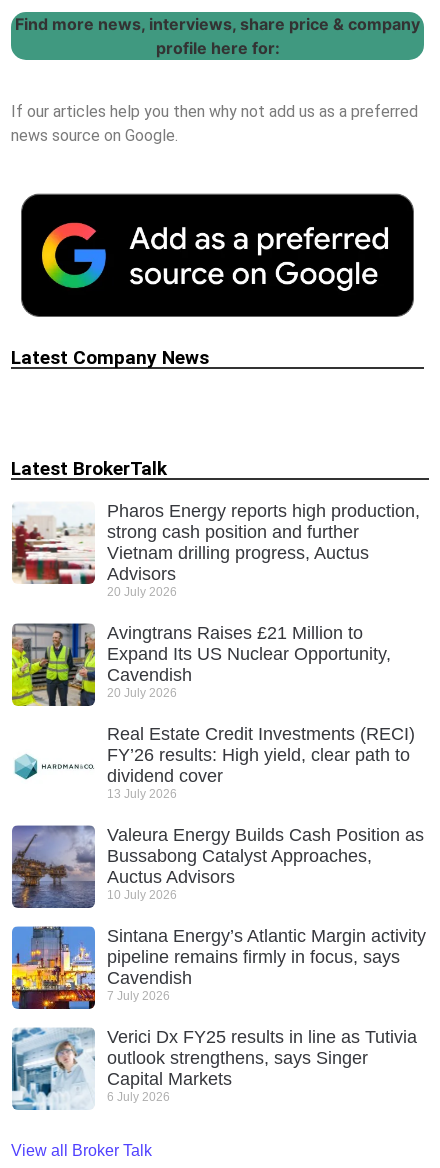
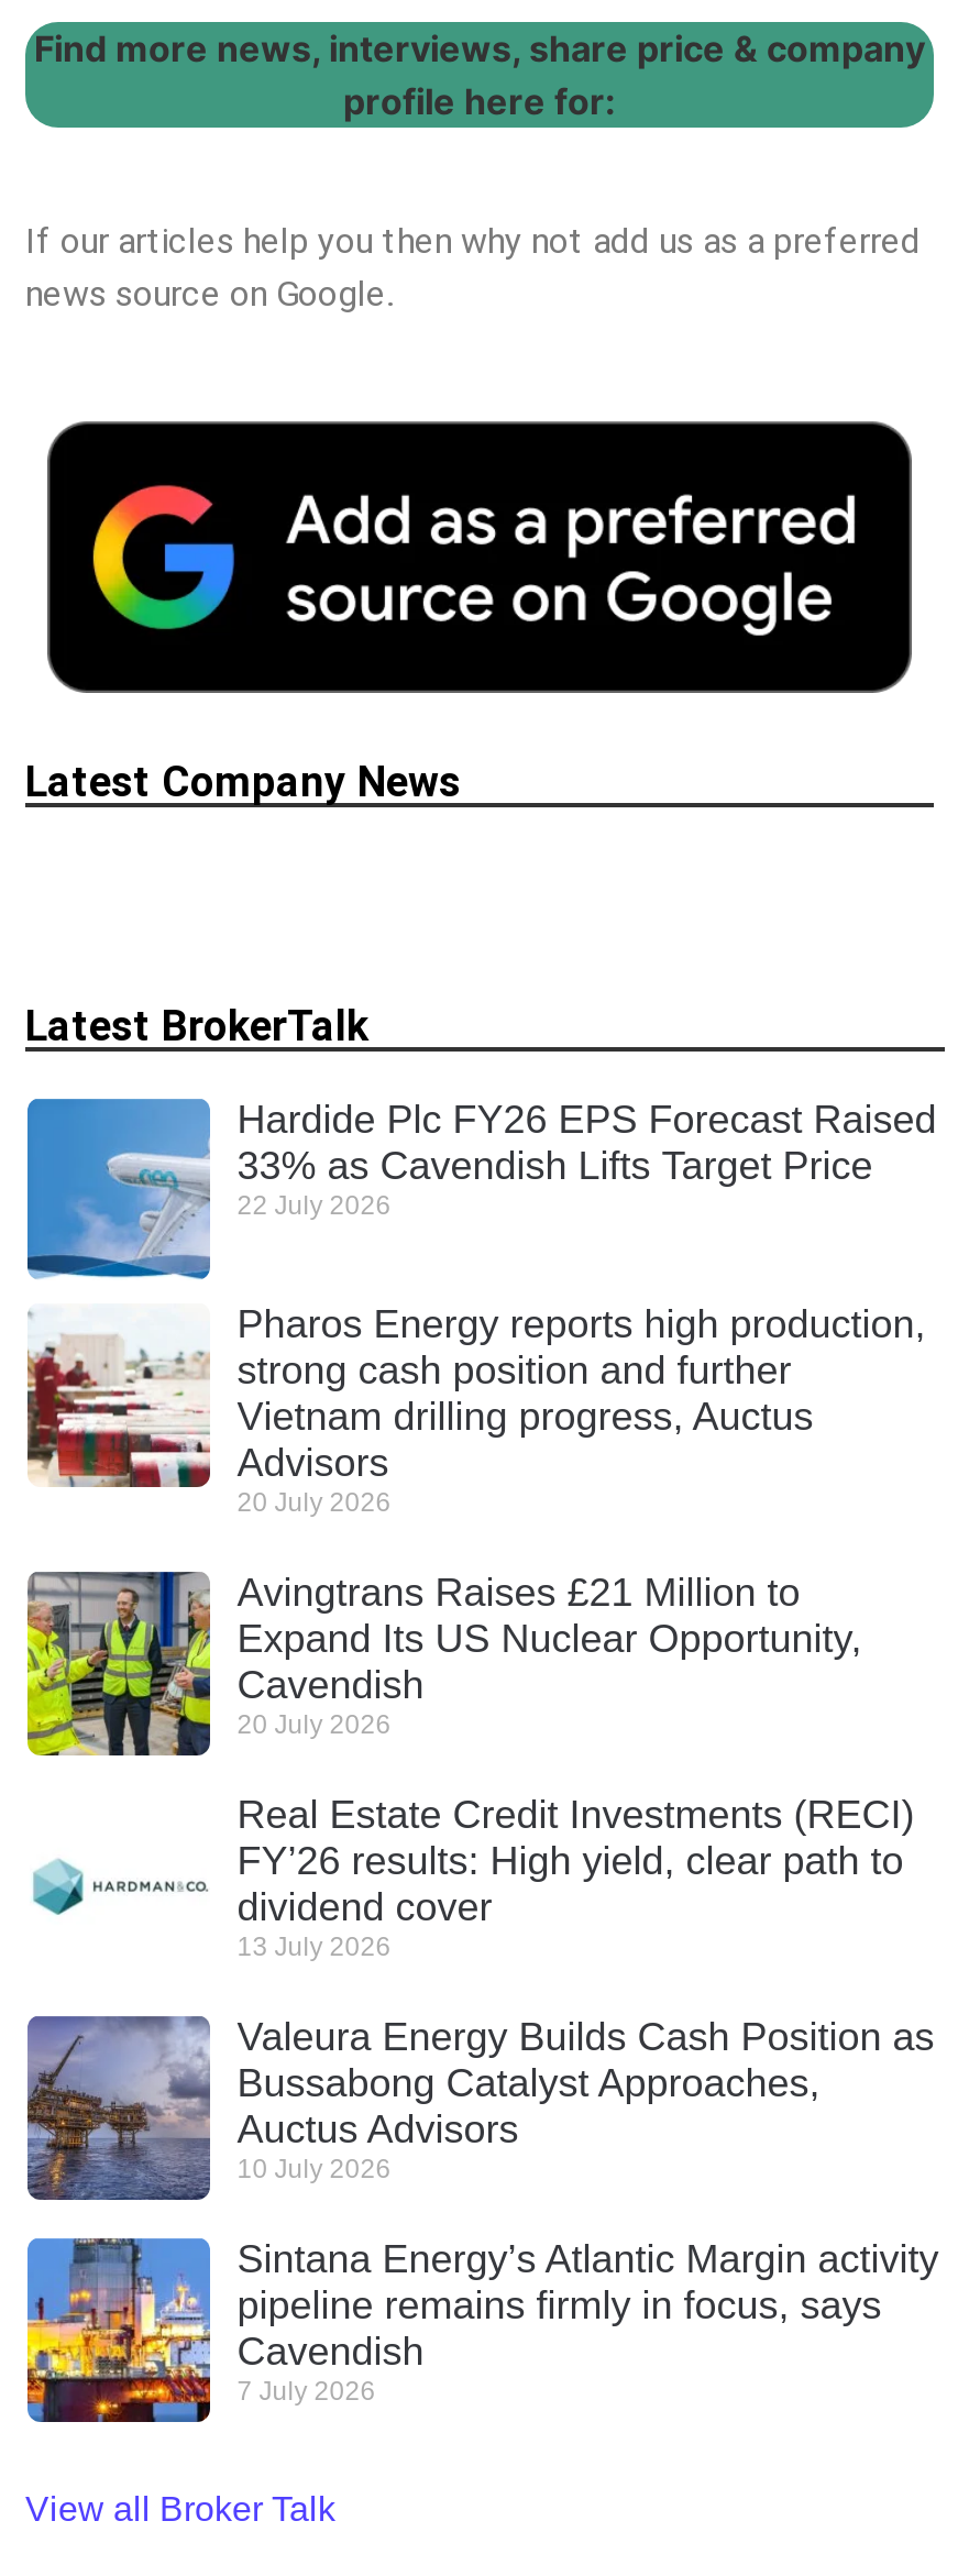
+ [image]
+ Hardide Plc FY26 EPS Forecast Raised
+ 33% as Cavendish Lifts Target Price
+ 22 July 2026

moved down: [image] | Pharos Energy reports high production, | strong cash position and further | ... | Cavendish | 7 July 2026

- [image]
- Verici Dx FY25 results in line as Tutivia
- outlook strengthens, says Singer
- Capital Markets
- 6 July 2026
